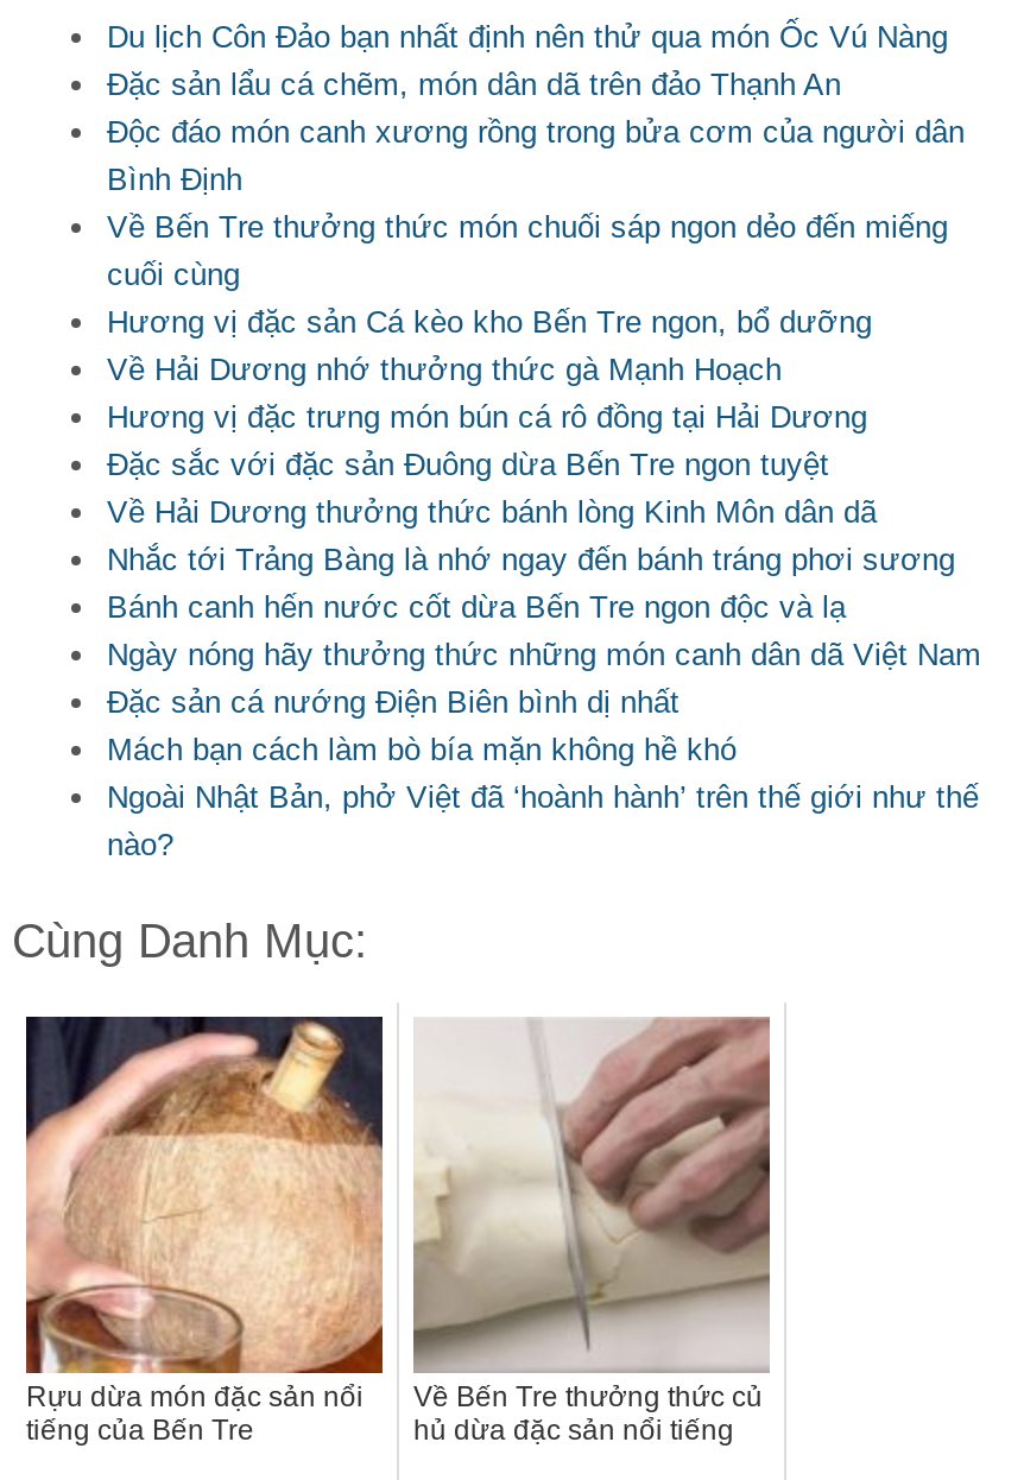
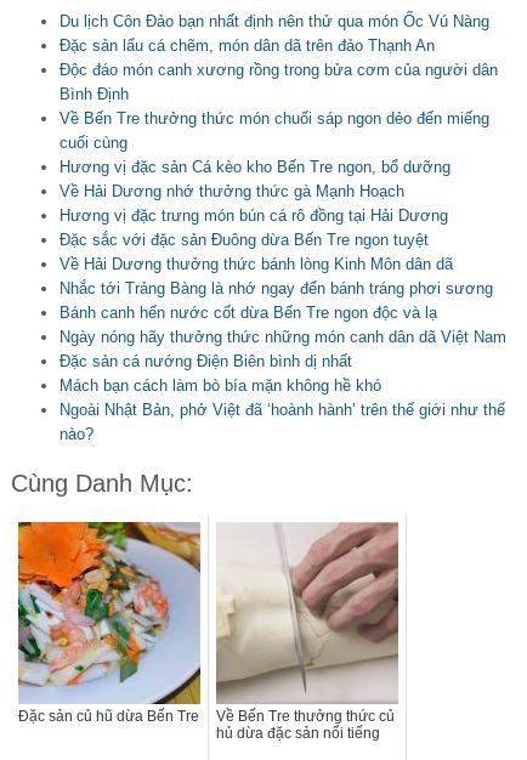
- [image]
- Rựu dừa món đặc sản nổi
- tiếng của Bến Tre
+ [image]
+ Đặc sản củ hũ dừa Bến Tre
